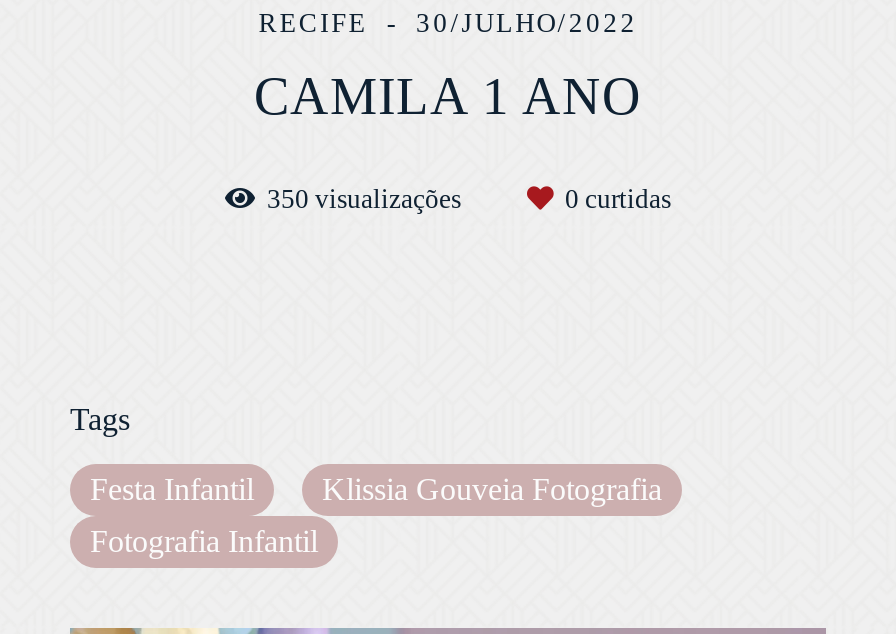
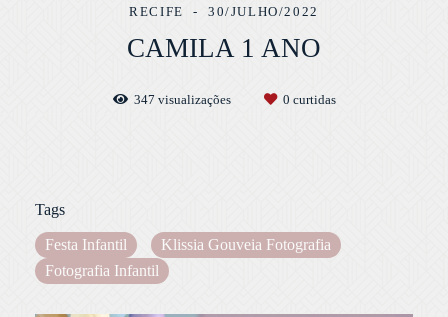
- 350 visualizações
+ 347 visualizações
